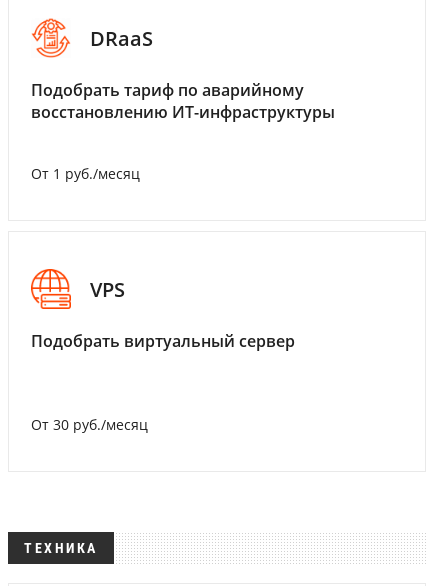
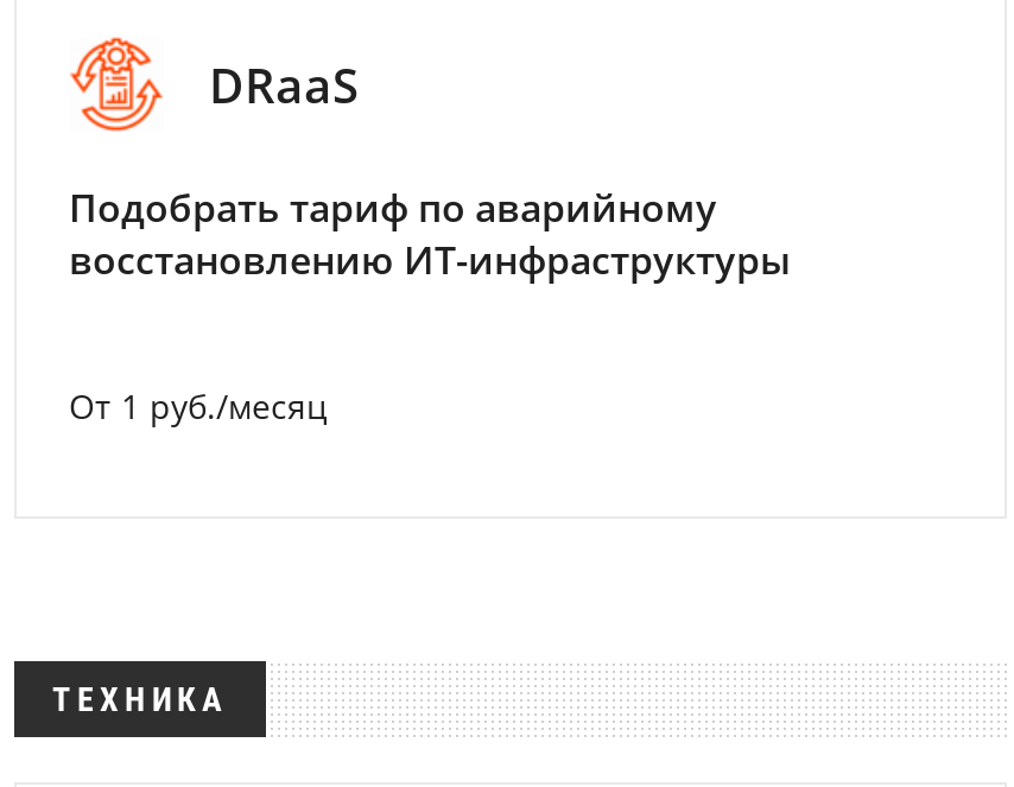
- [image]
- VPS
- Подобрать виртуальный сервер

- От 30 руб./месяц
